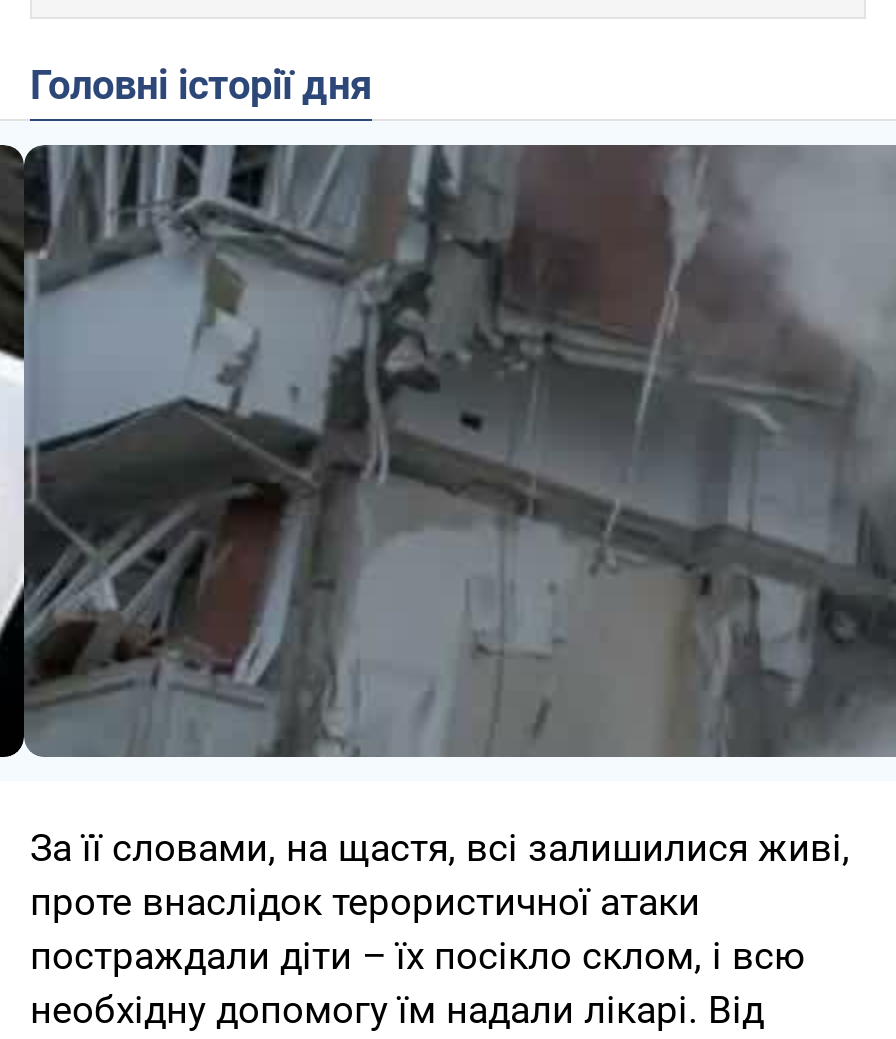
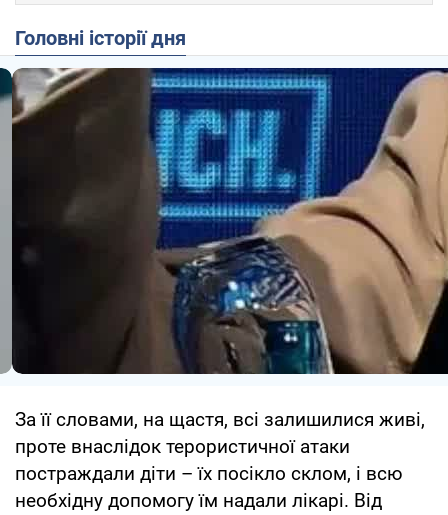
- [image]
+ [image]
